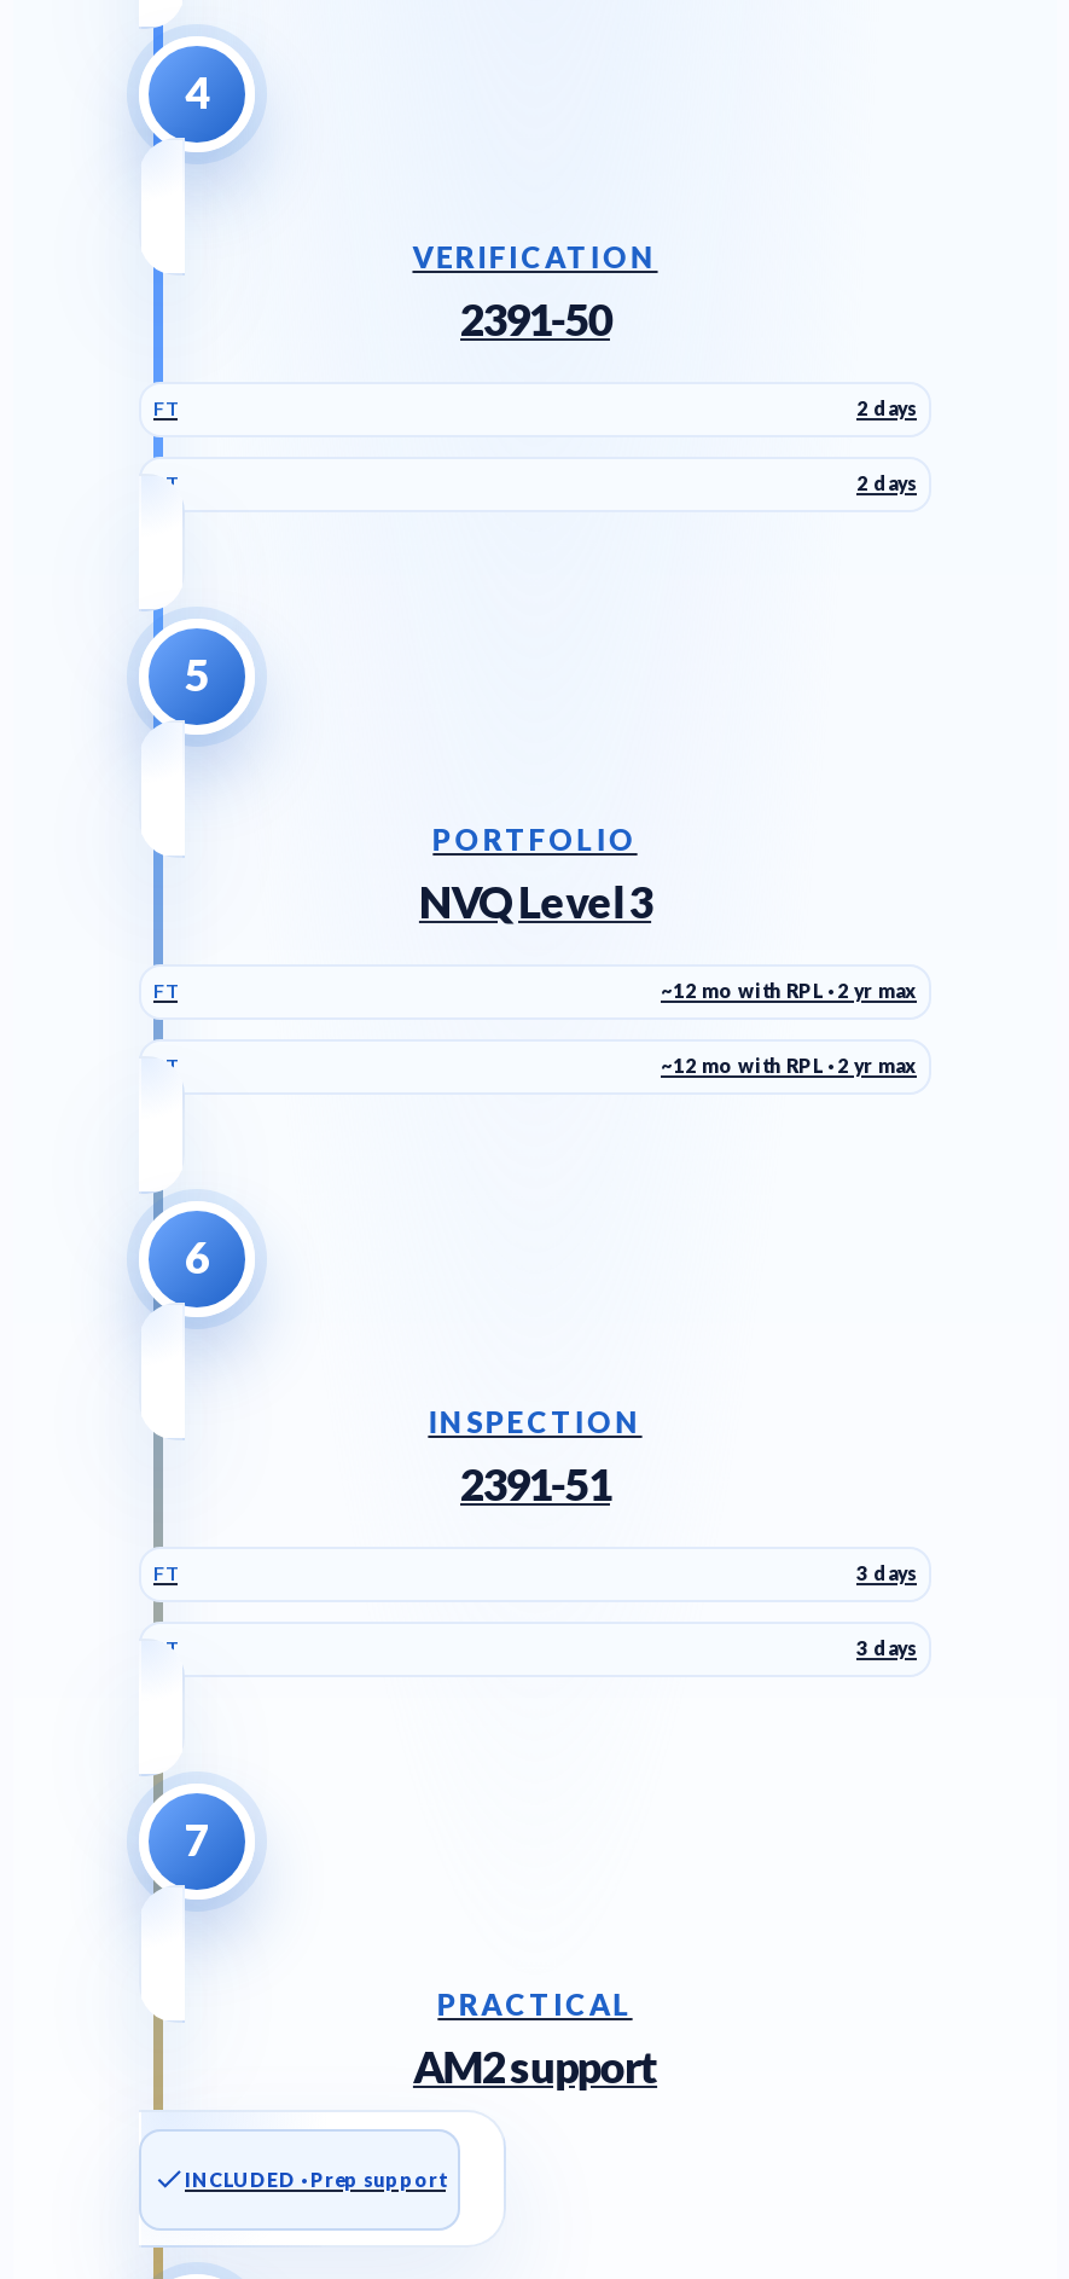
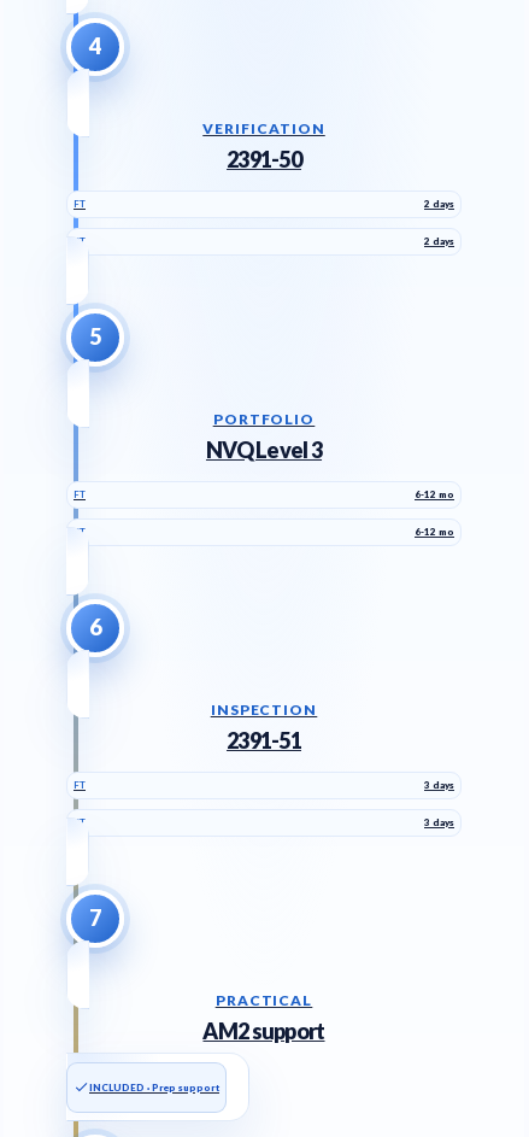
- ~12 mo with RPL · 2 yr max
+ 6-12 mo

- ~12 mo with RPL · 2 yr max
+ 6-12 mo
